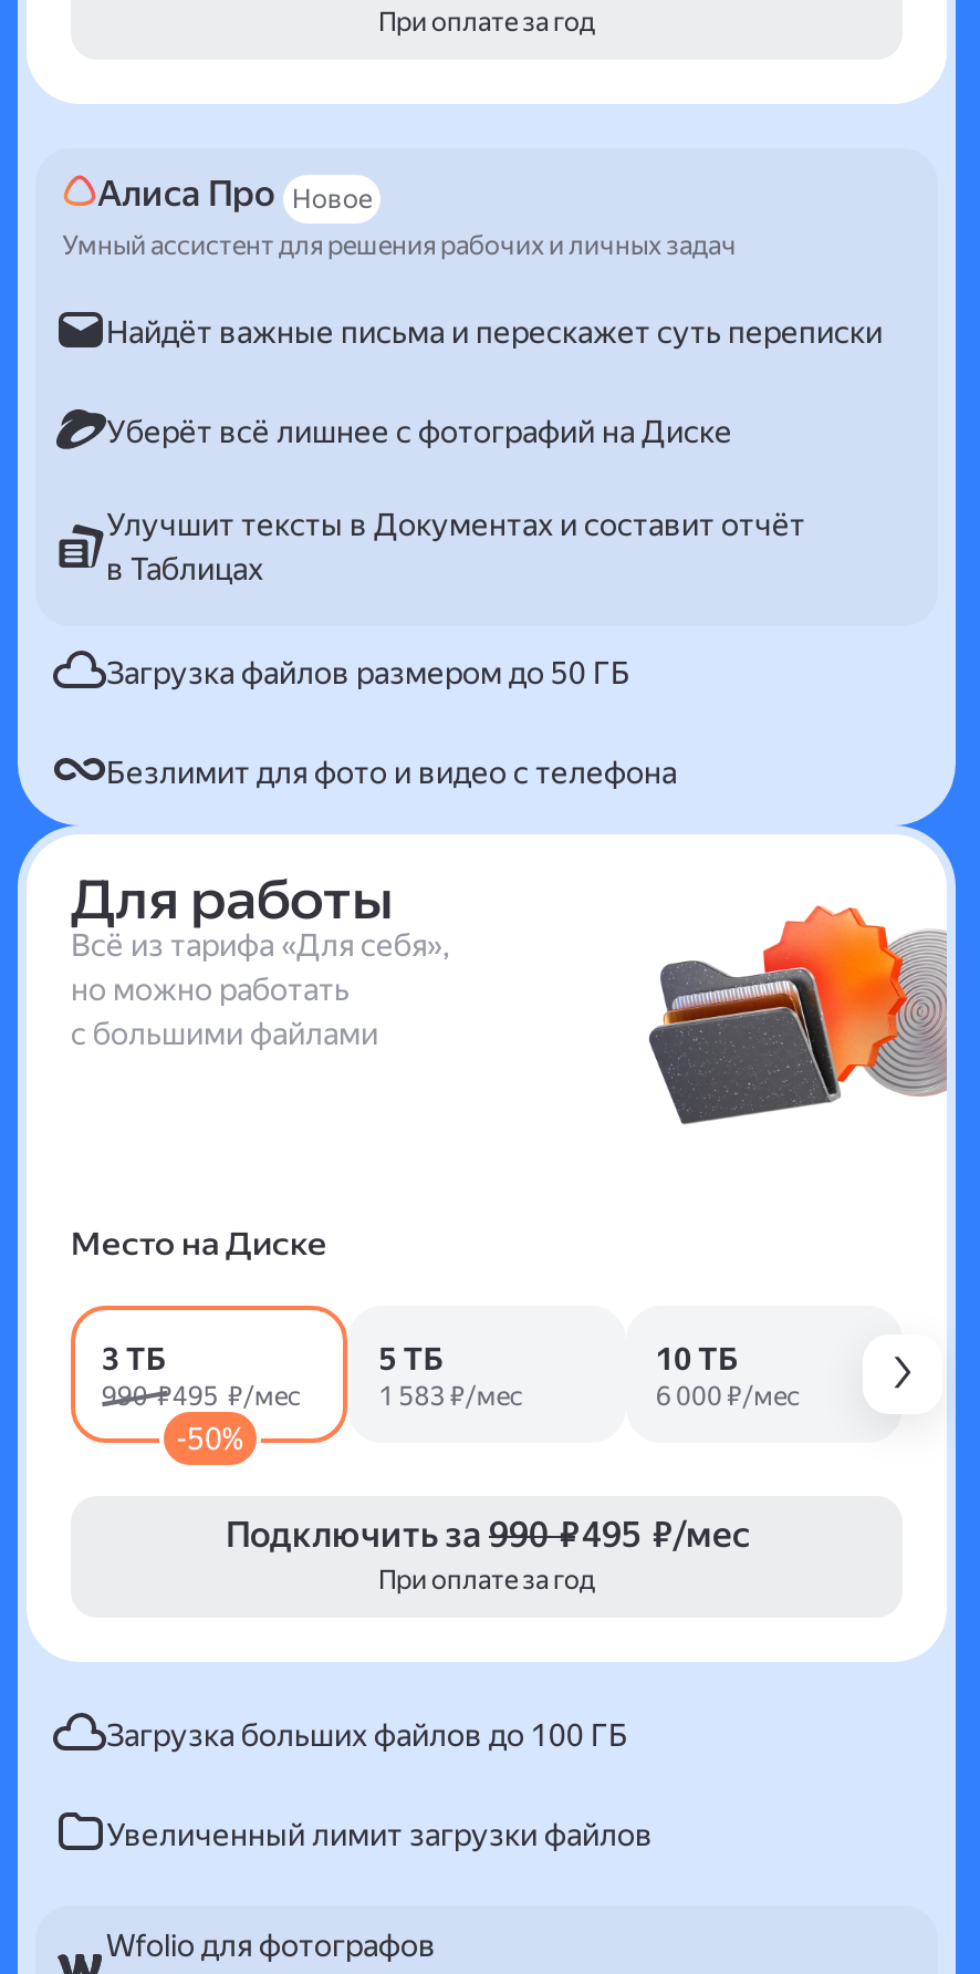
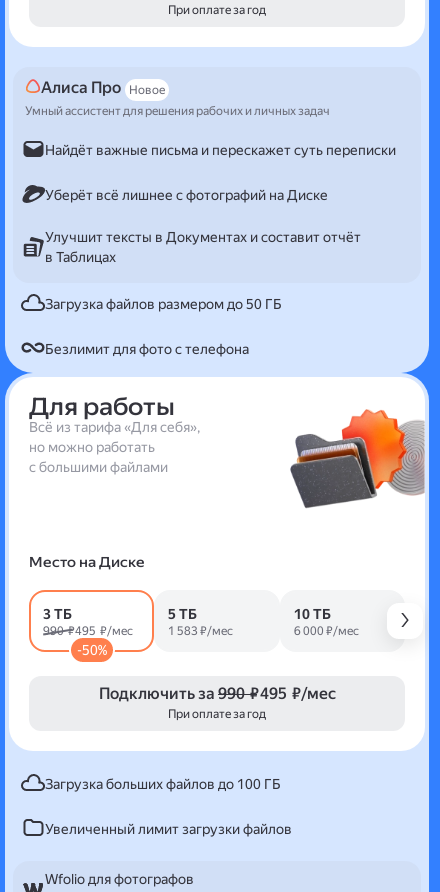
- Безлимит для фото и видео с телефона
+ Безлимит для фото с телефона
